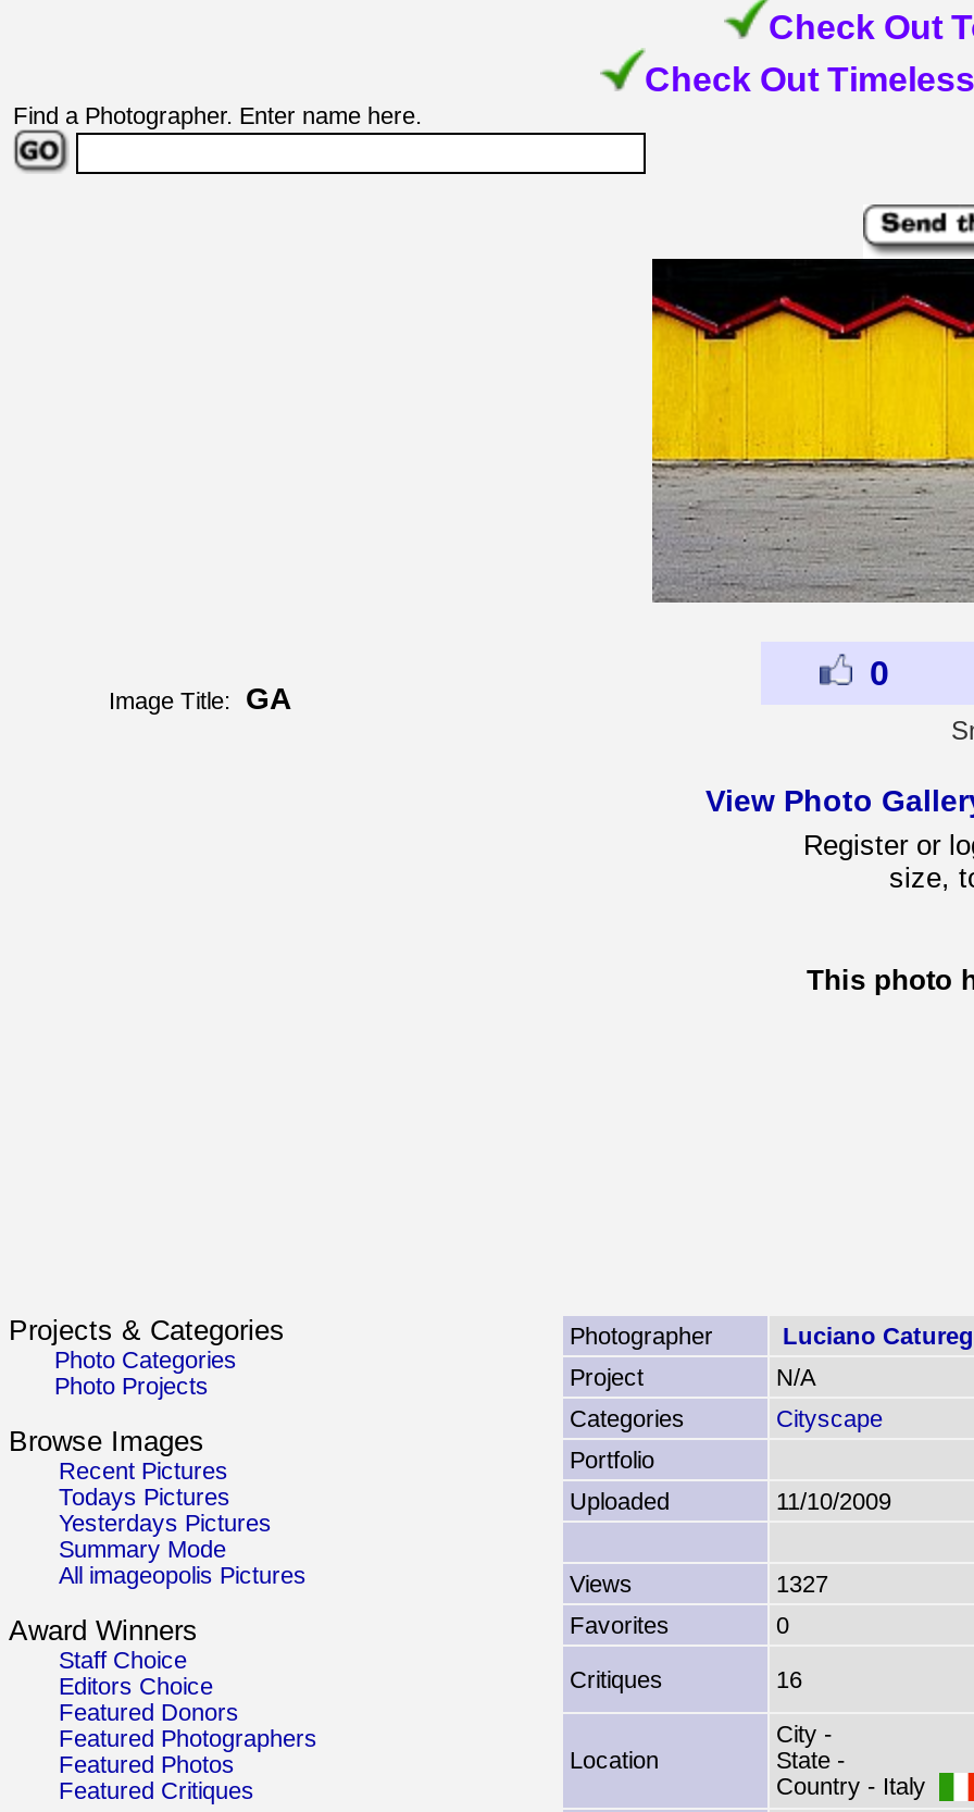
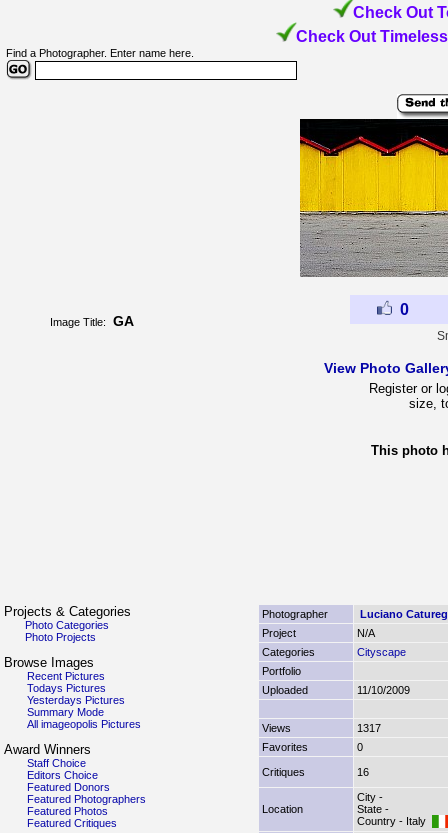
- 1327
+ 1317
